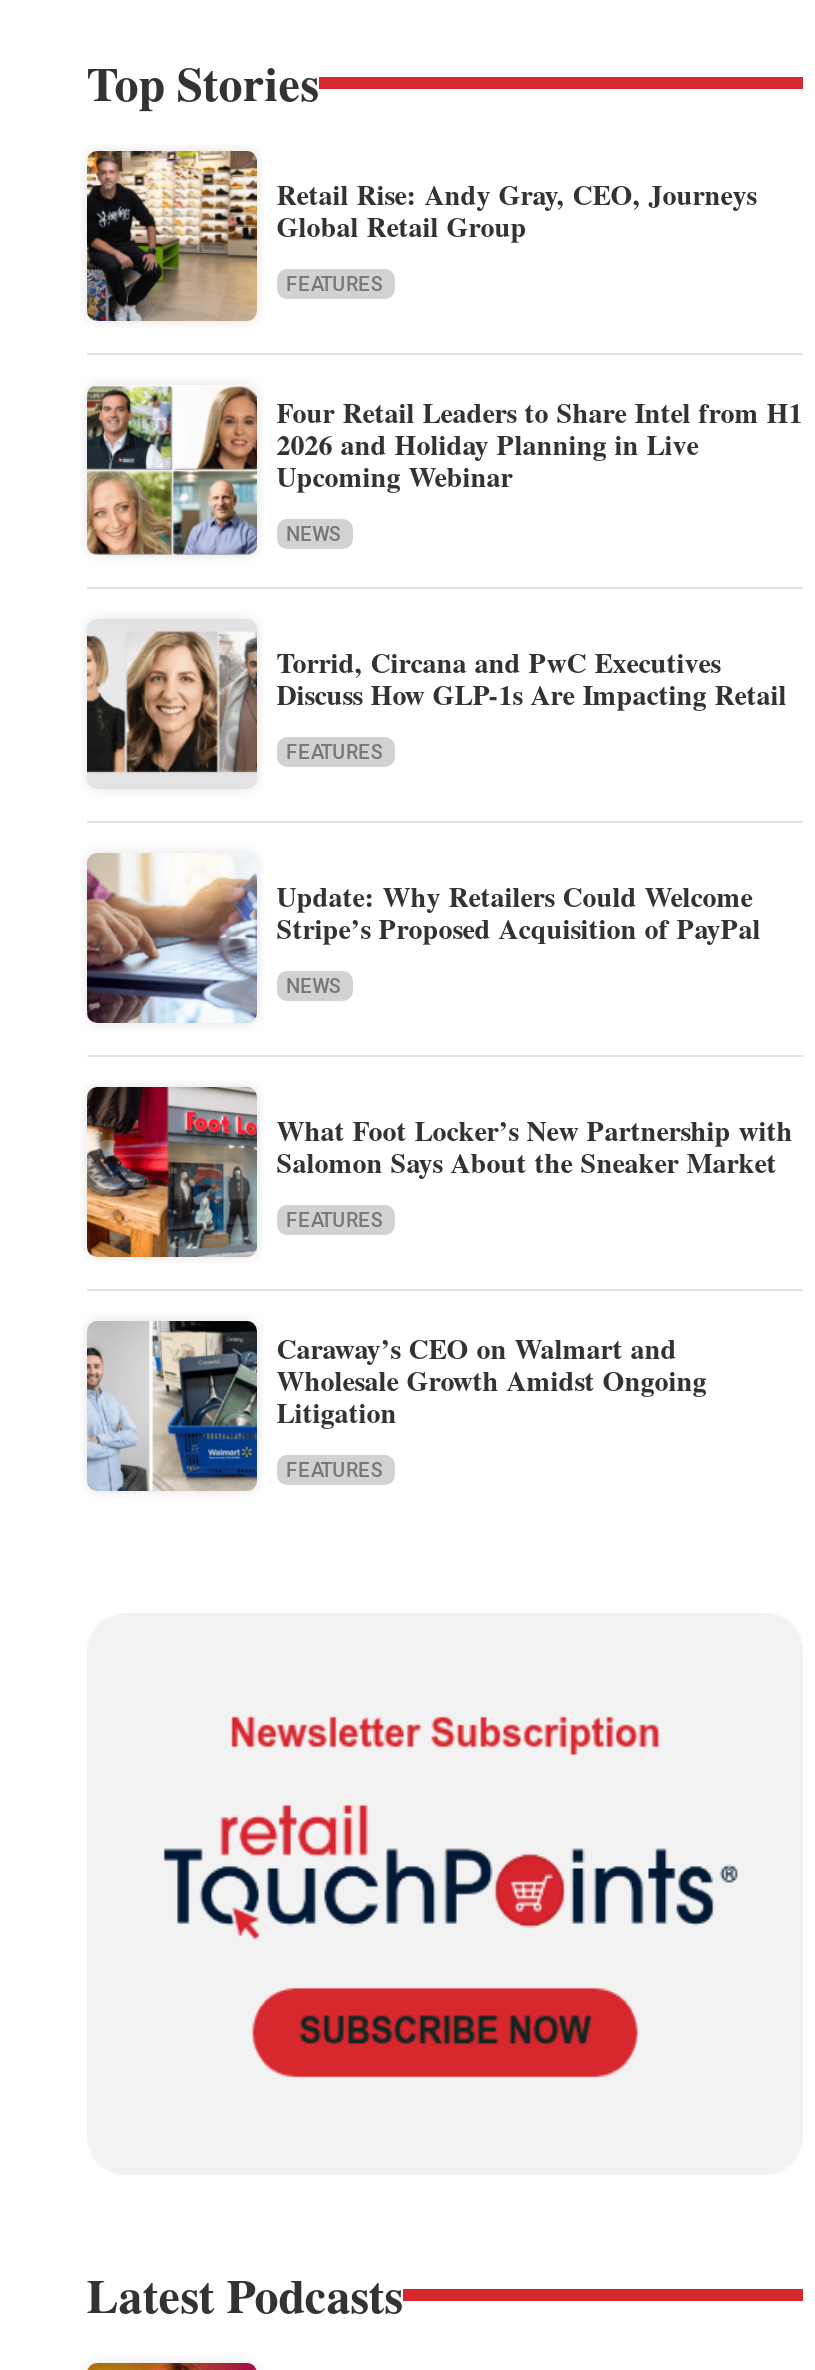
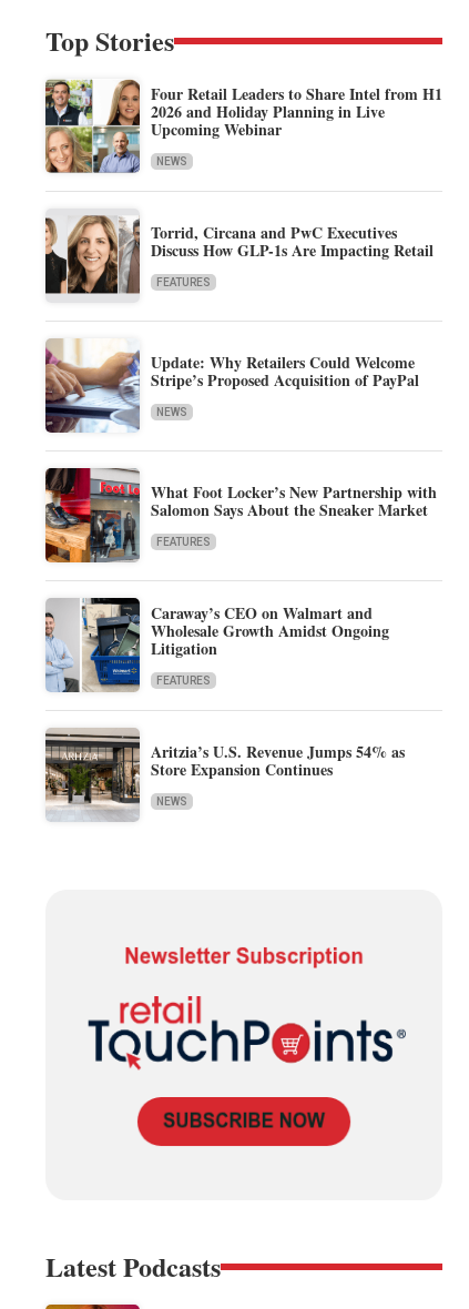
- [image]
- Retail Rise: Andy Gray, CEO, Journeys
- Global Retail Group
- FEATURES

moved up: [image] | Four Retail Leaders to Share Intel from H1 | 2026 and Holiday Planning in Live | ... | Litigation | FEATURES

+ [image]
+ Aritzia’s U.S. Revenue Jumps 54% as
+ Store Expansion Continues
+ NEWS
